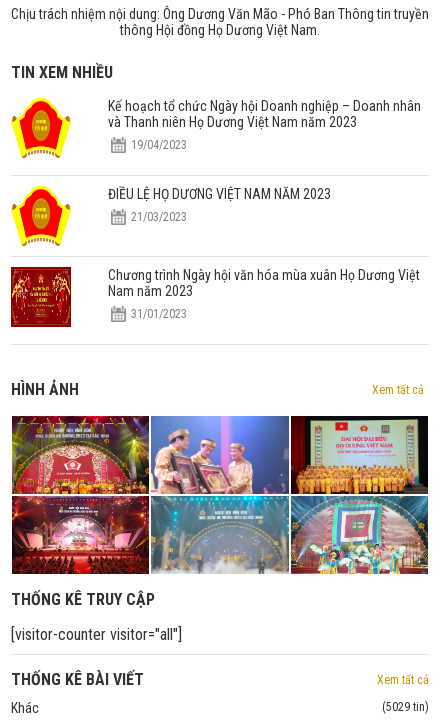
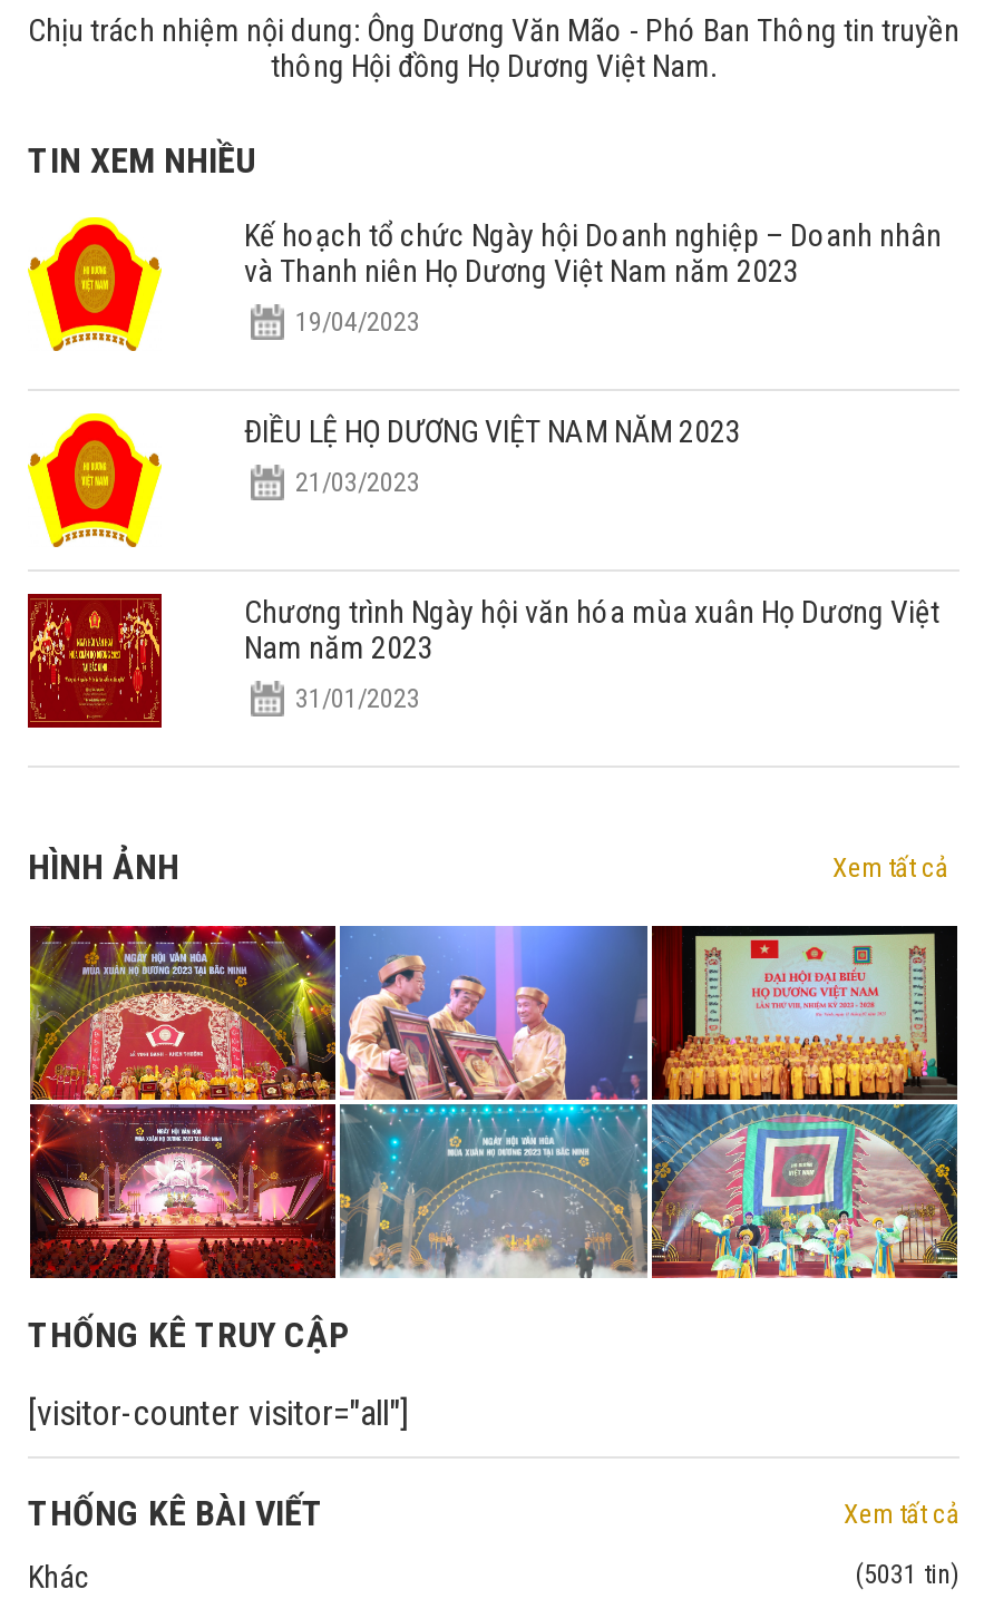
- (5029 tin)
+ (5031 tin)
